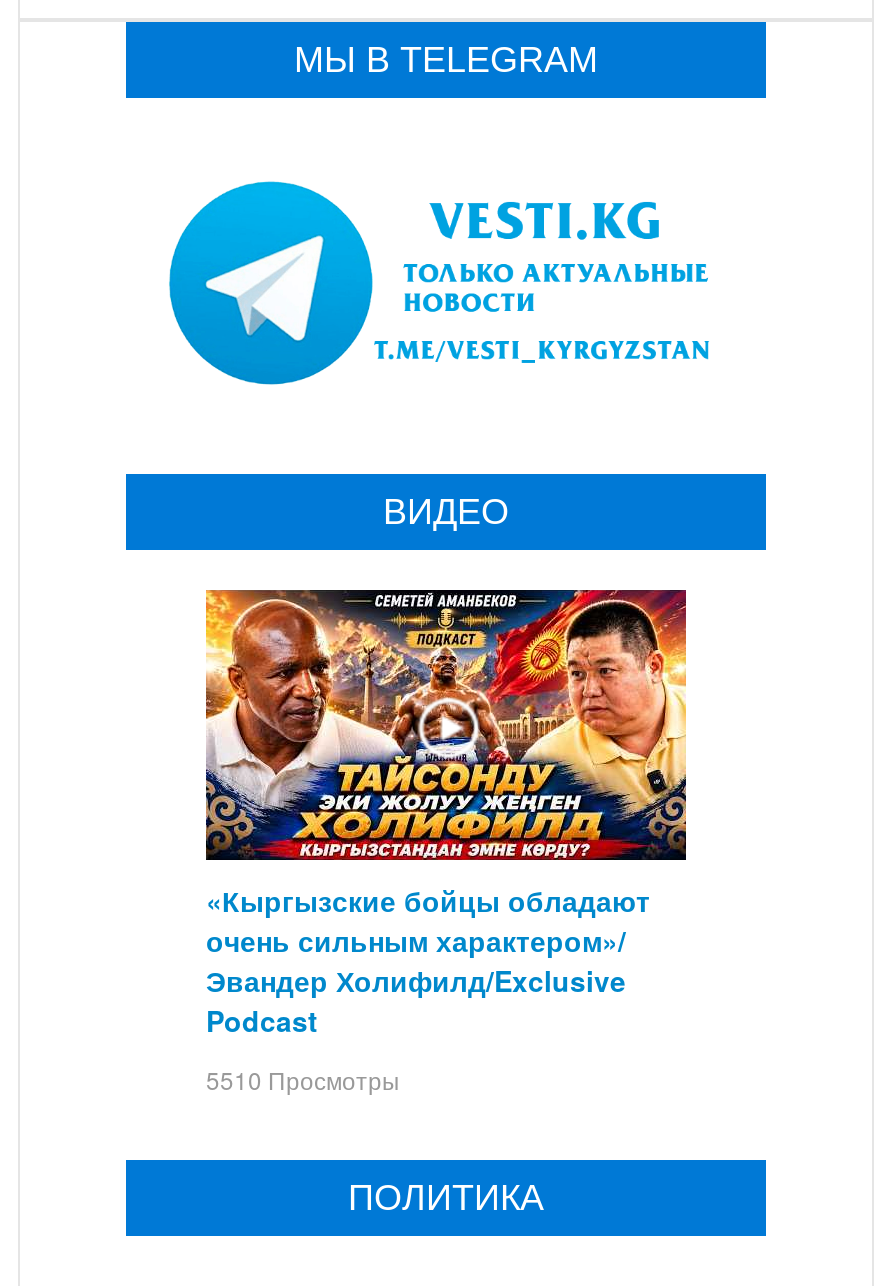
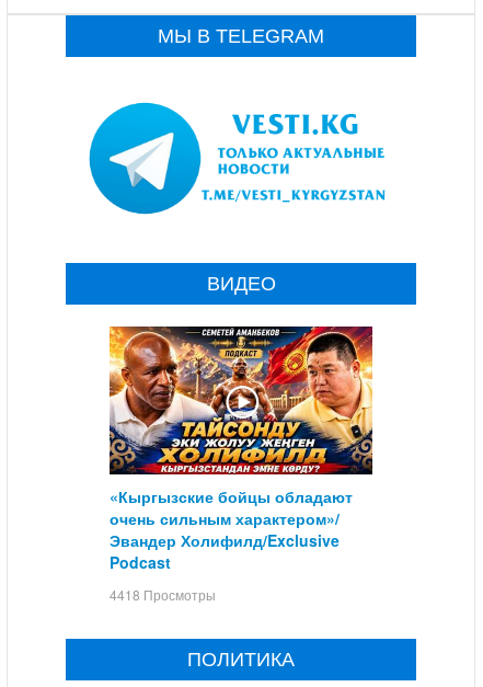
- 5510 Просмотры
+ 4418 Просмотры
